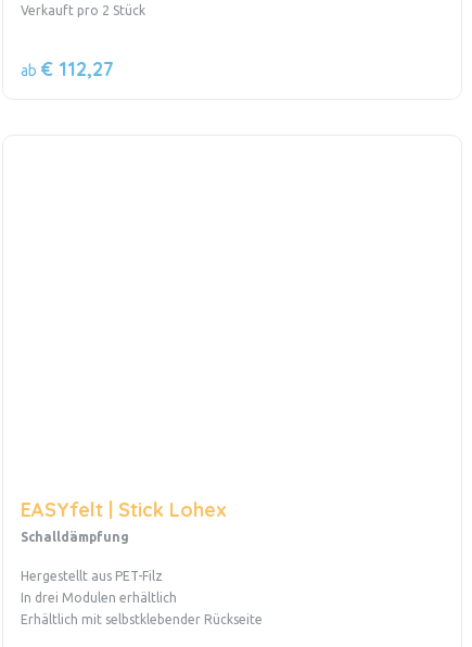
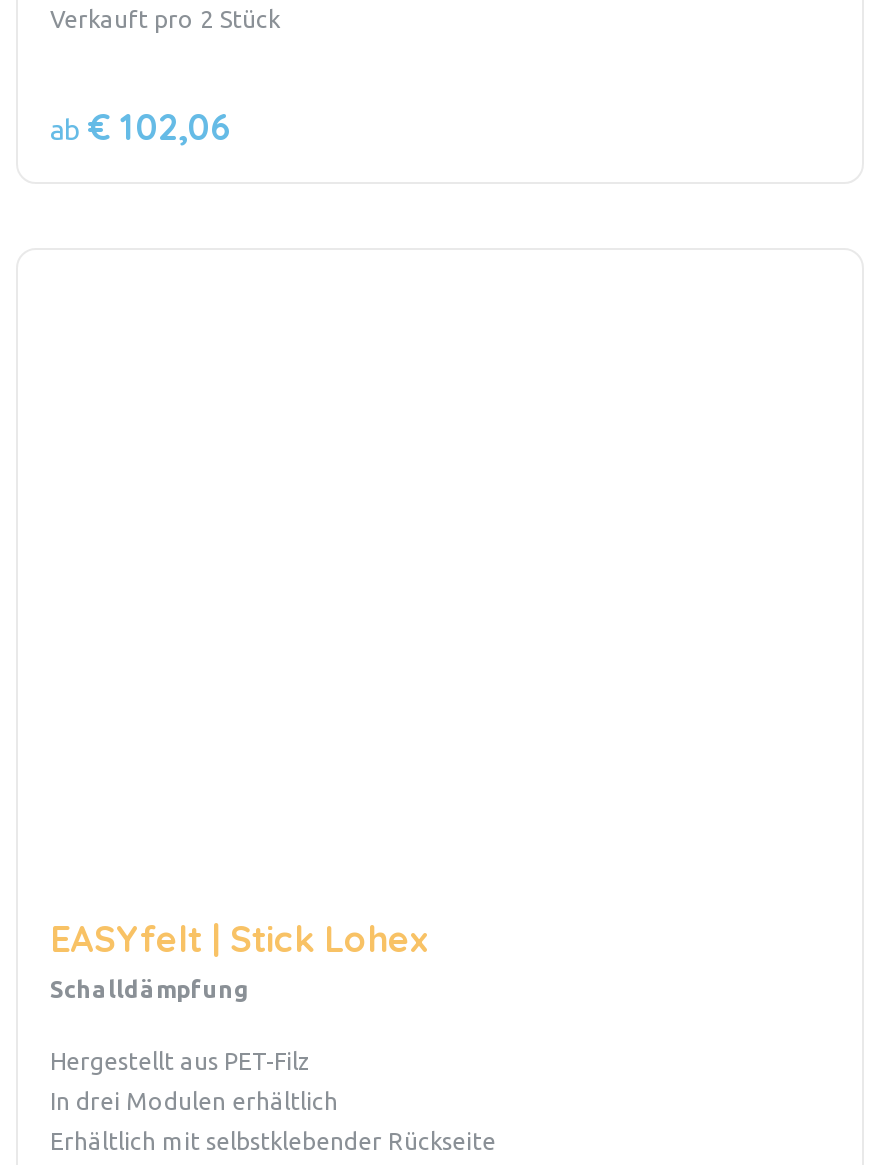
- ab € 112,27
+ ab € 102,06
